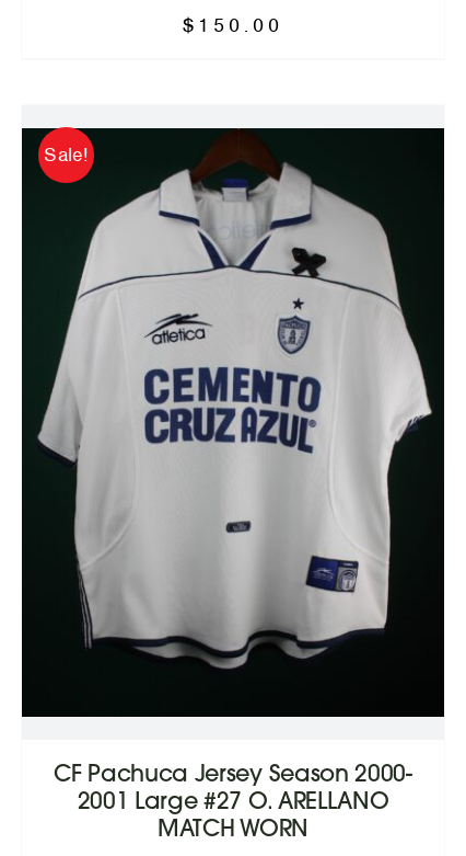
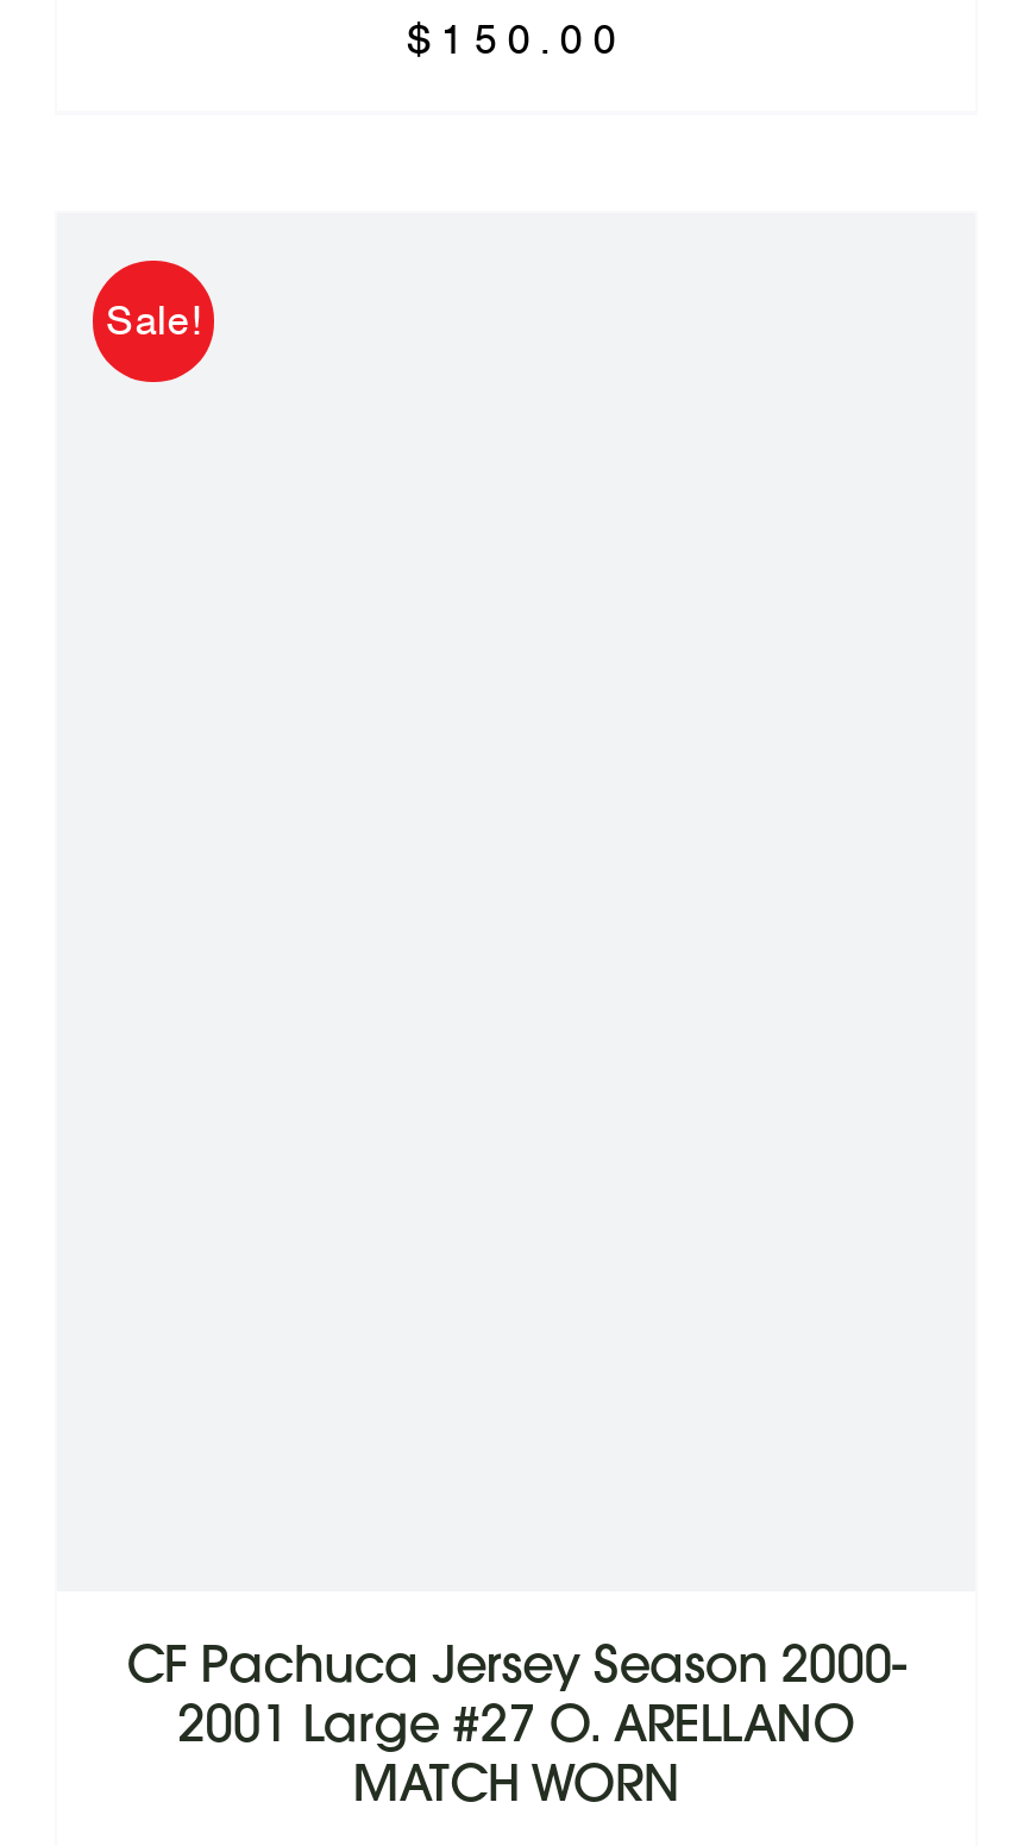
- [image]
